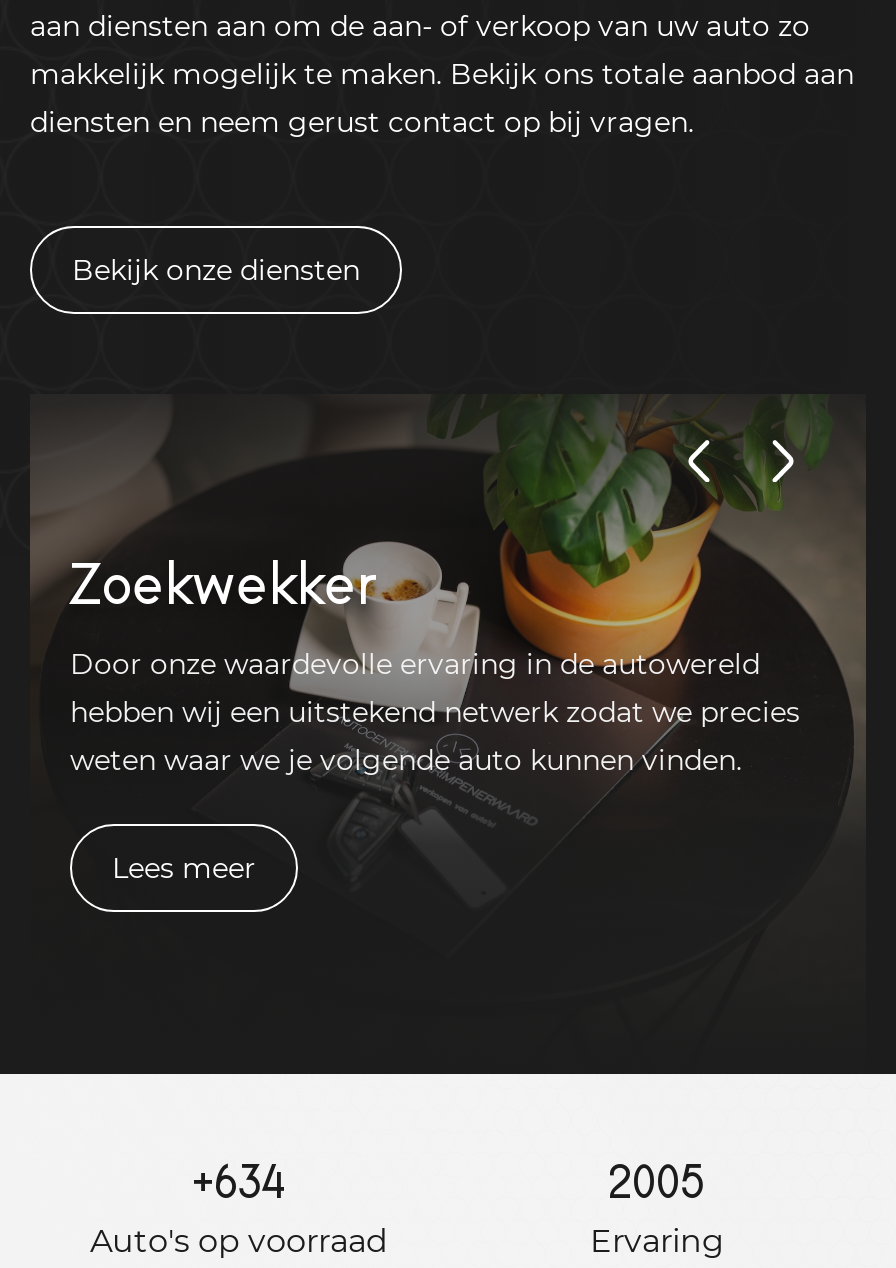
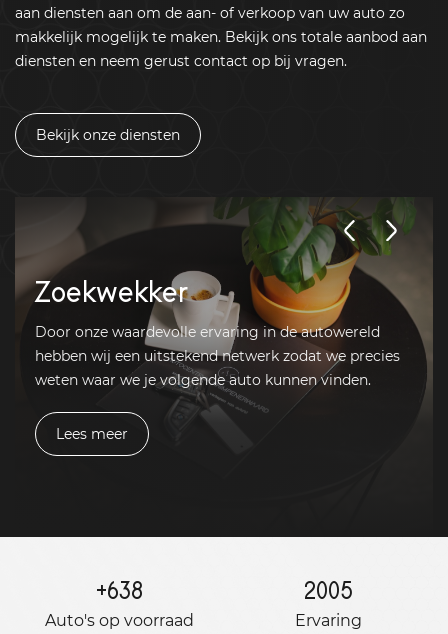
- +634
+ +638
